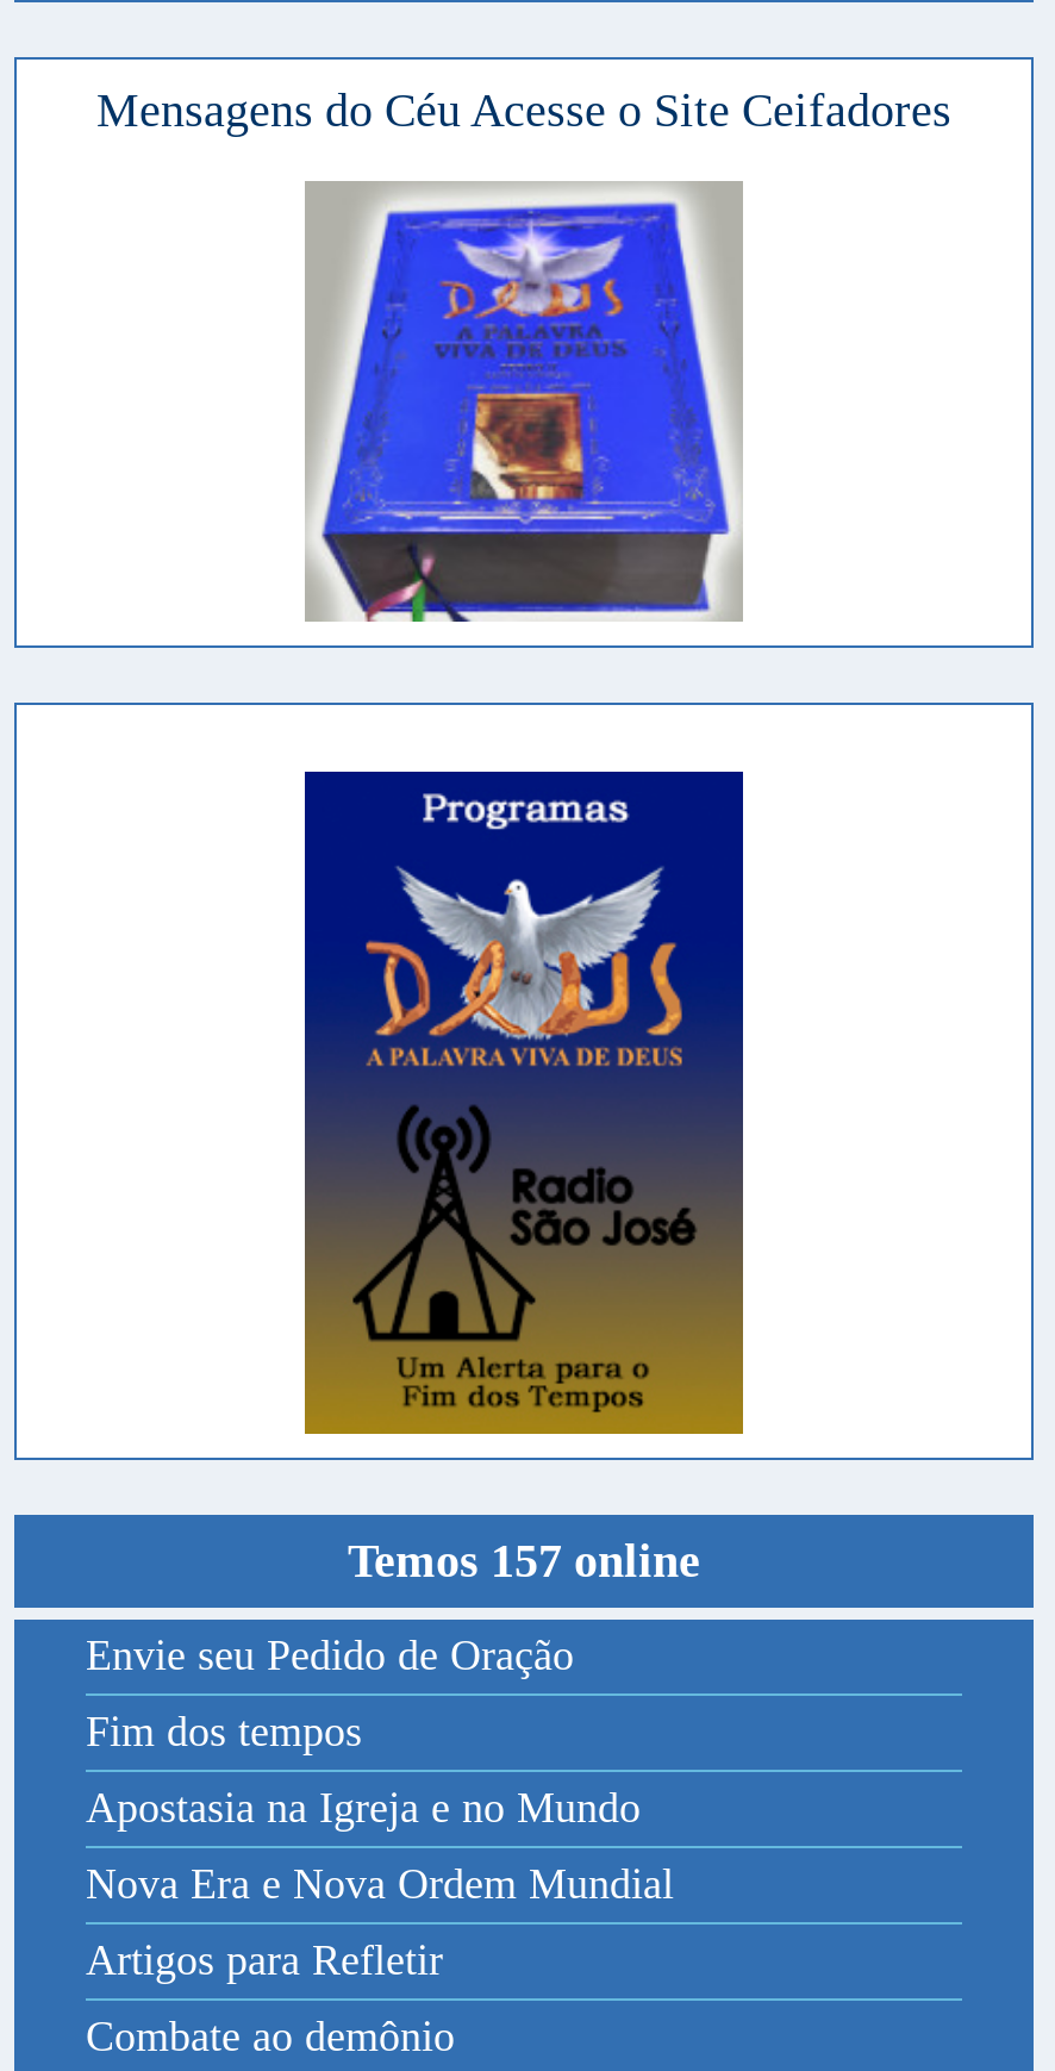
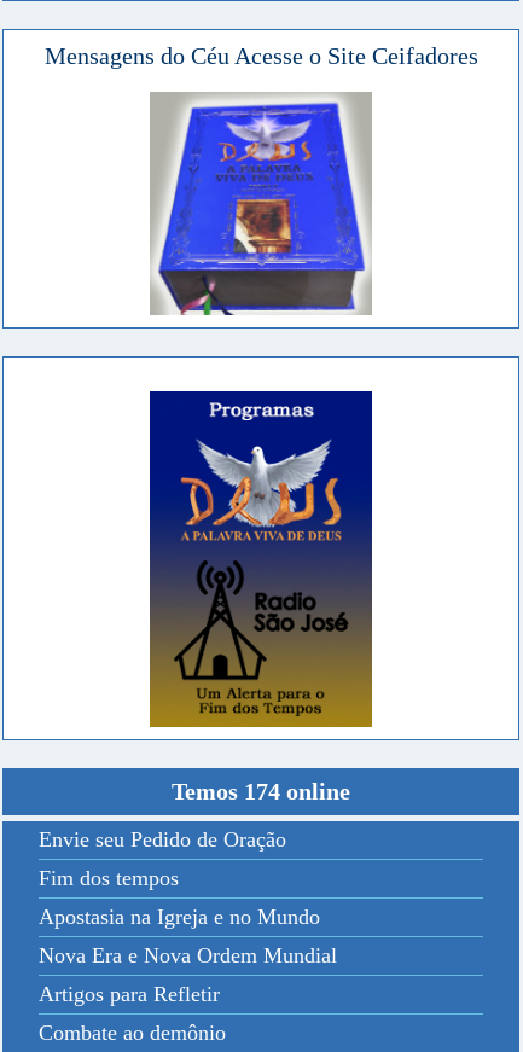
- Temos 157 online
+ Temos 174 online
